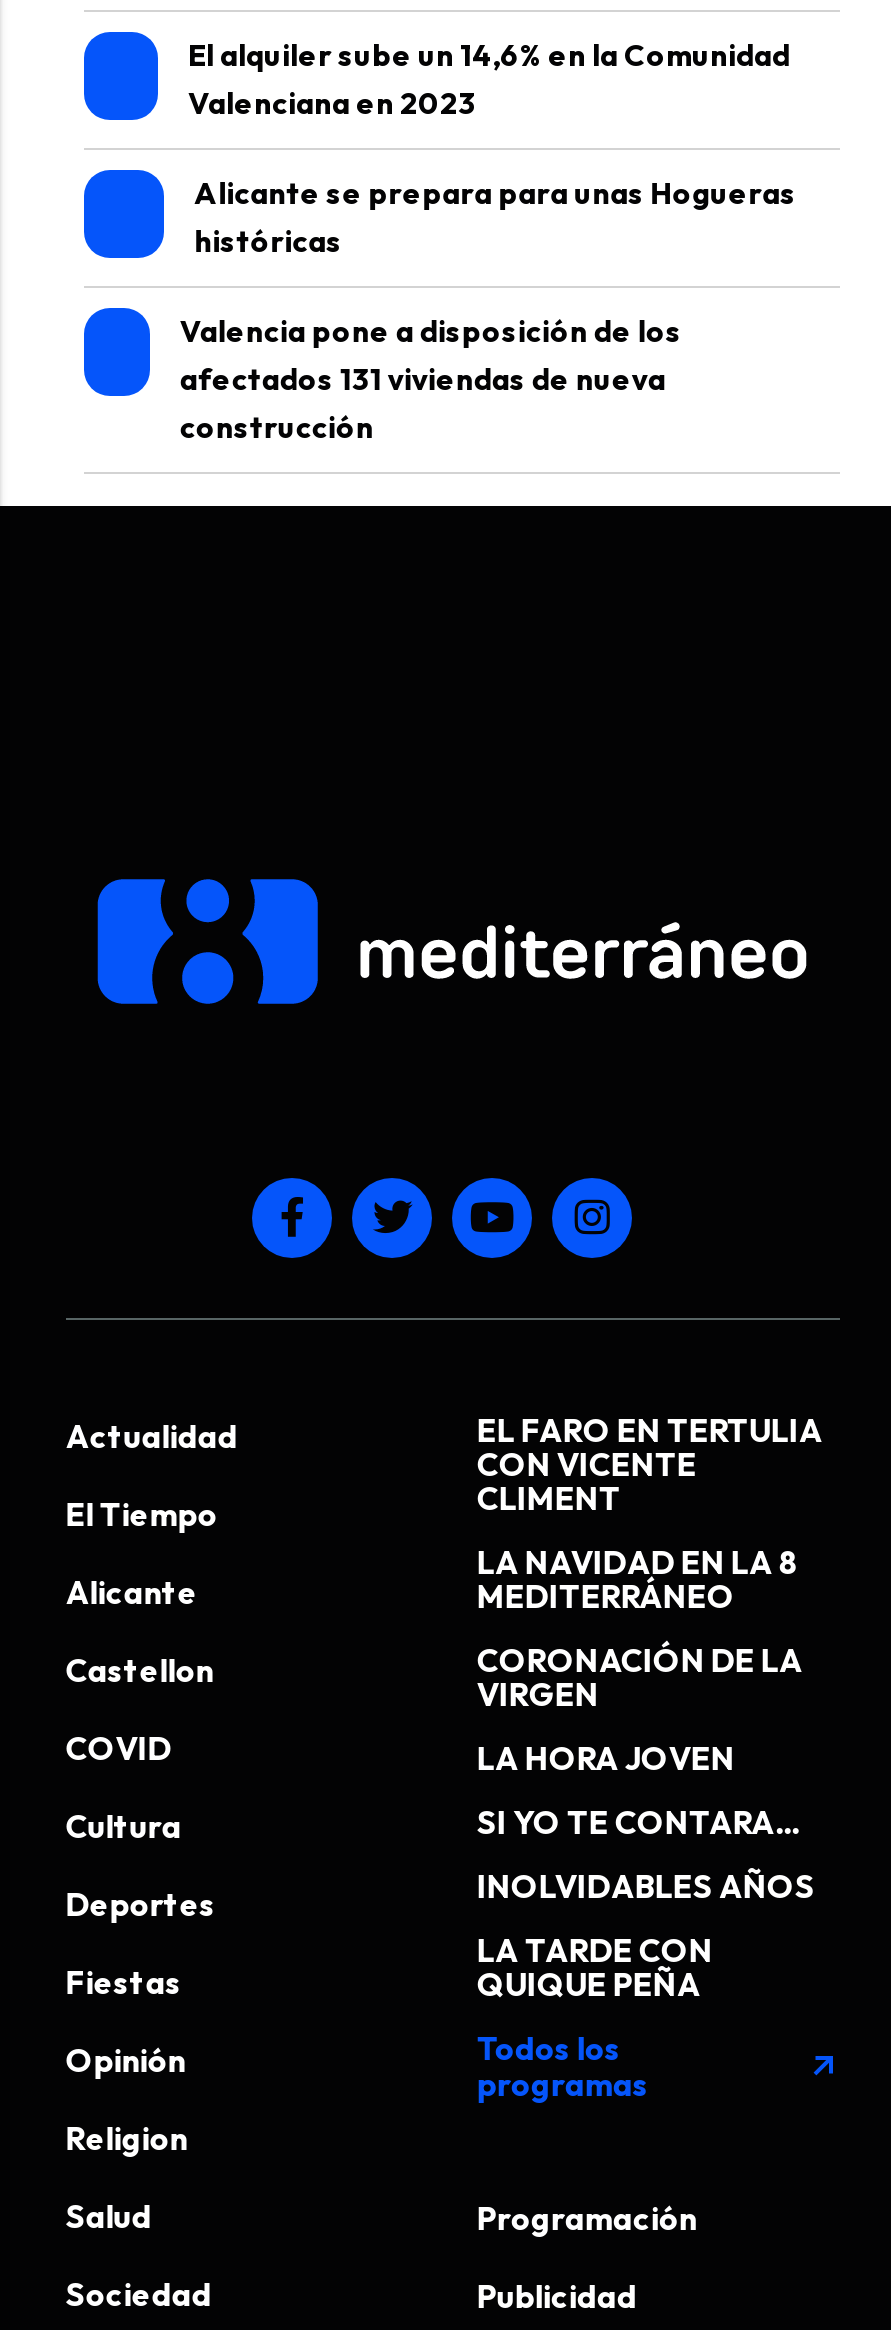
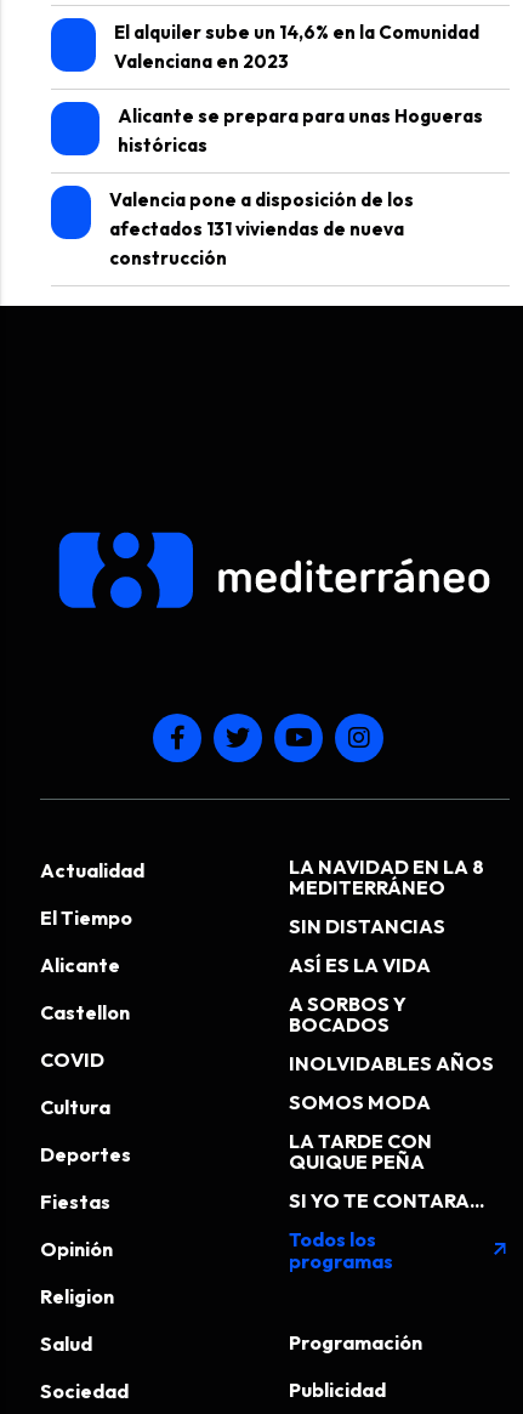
- EL FARO EN TERTULIA
- CON VICENTE
- CLIMENT

moved up: LA NAVIDAD EN LA 8 | MEDITERRÁNEO

+ A SORBOS Y
+ BOCADOS

- CORONACIÓN DE LA
- VIRGEN
+ SIN DISTANCIAS

- LA HORA JOVEN
+ ASÍ ES LA VIDA

moved down: SI YO TE CONTARA...

moved up: INOLVIDABLES AÑOS

+ SOMOS MODA

moved up: LA TARDE CON | QUIQUE PEÑA
